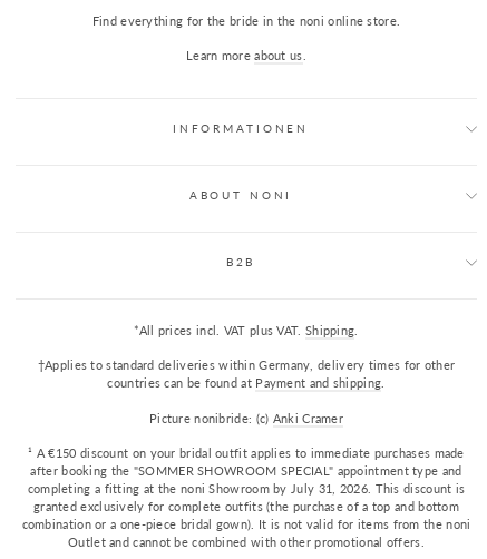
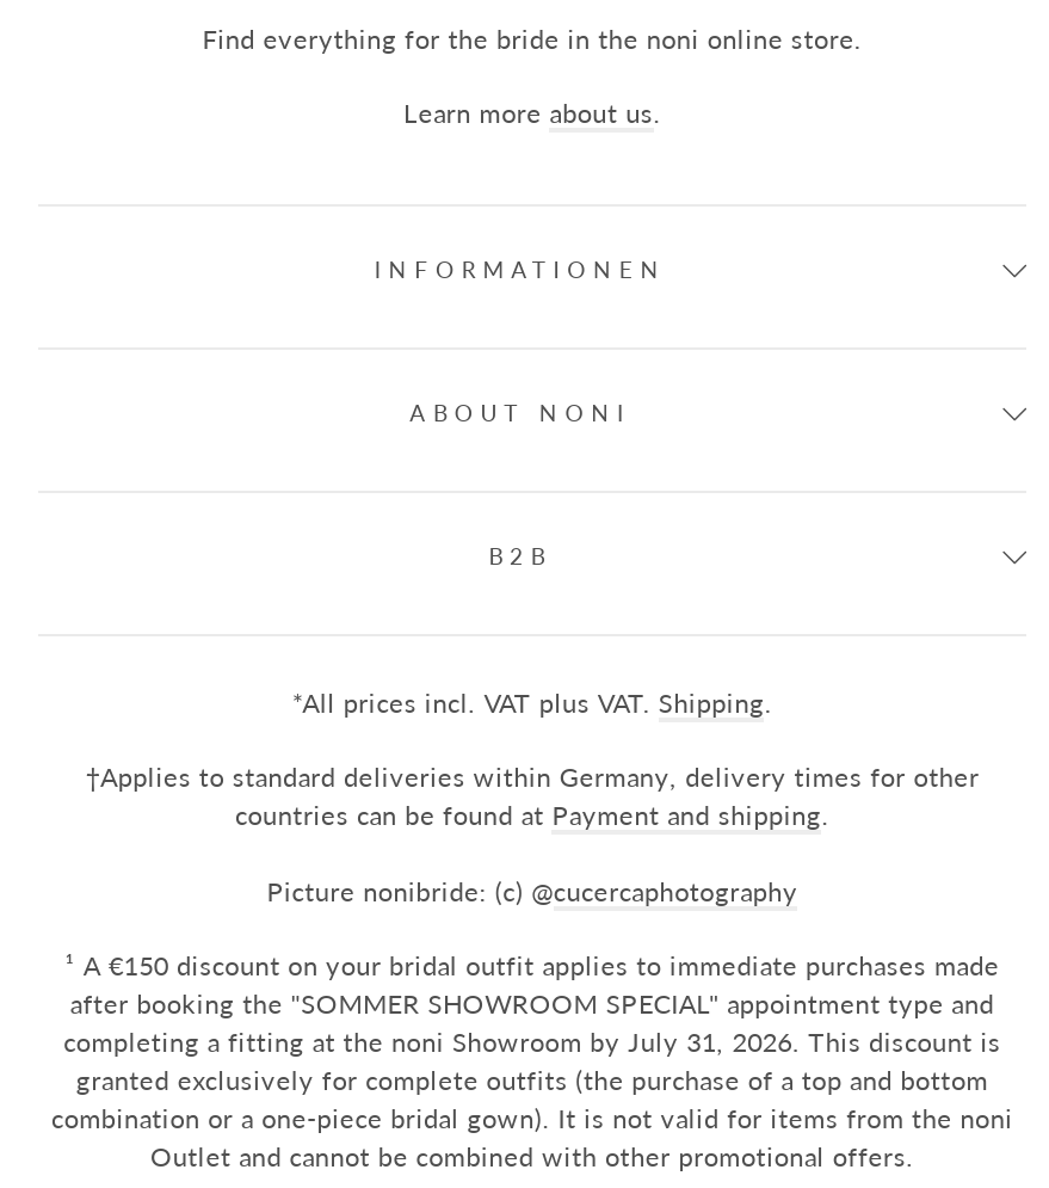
- Picture nonibride: (c)Anki Cramer
+ Picture nonibride: (c) @cucercaphotography
